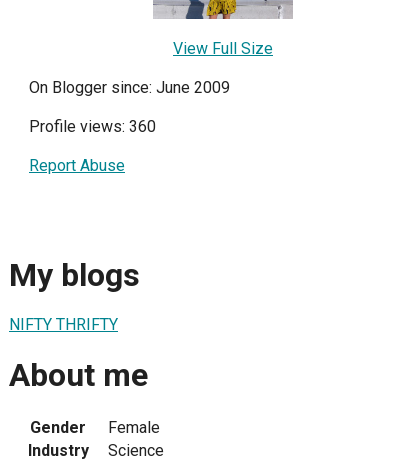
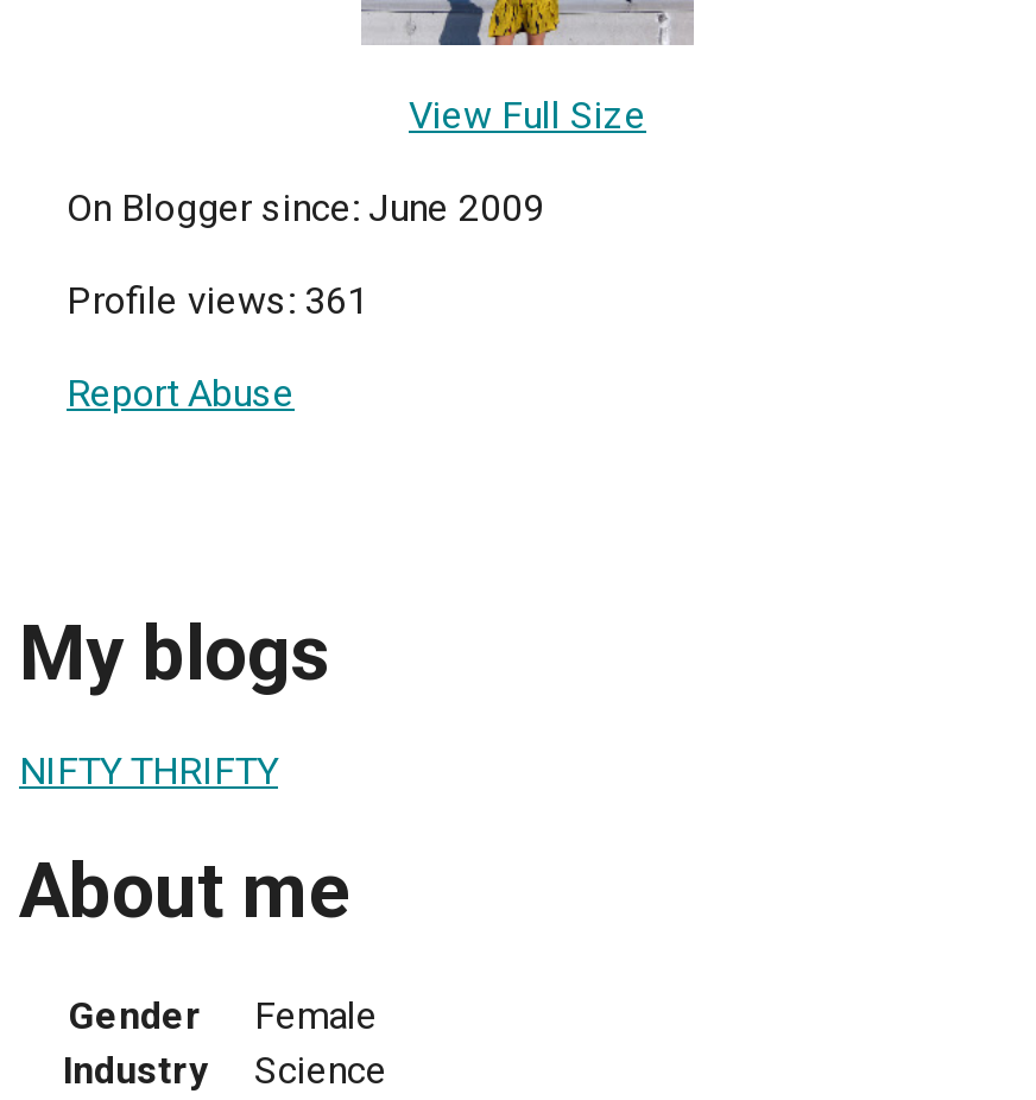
- Profile views: 360
+ Profile views: 361
